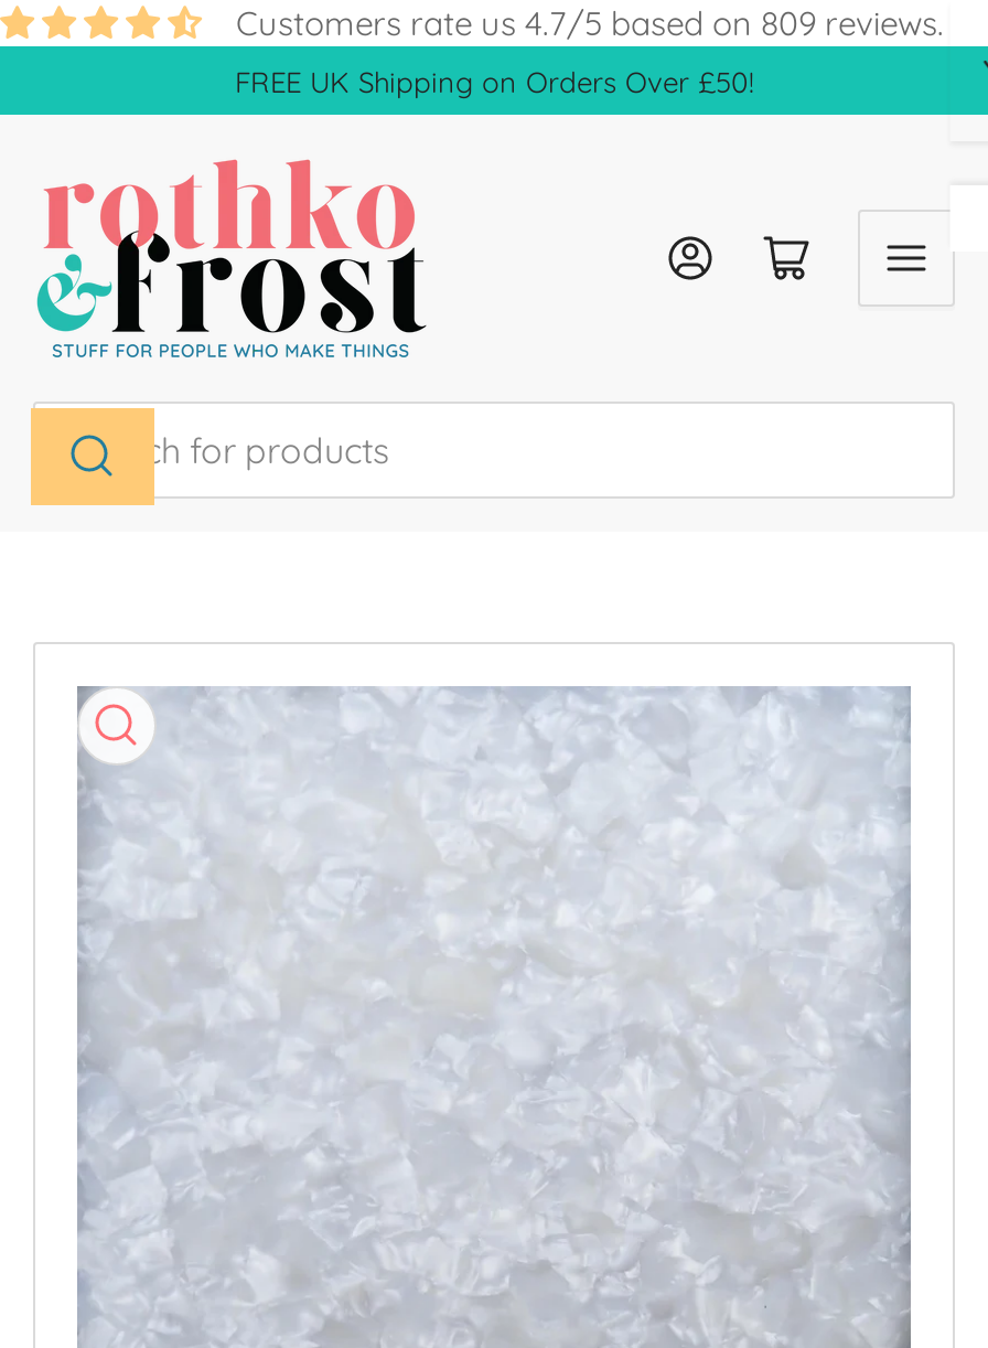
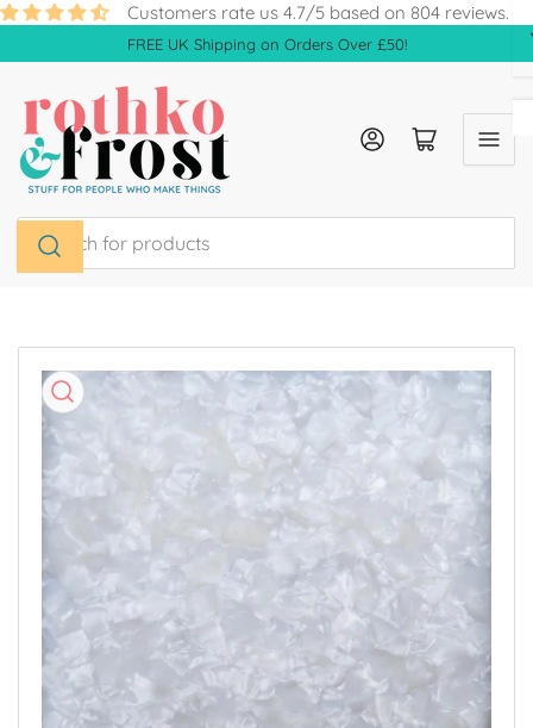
- Customers rate us 4.7/5 based on 809 reviews.
+ Customers rate us 4.7/5 based on 804 reviews.
